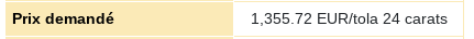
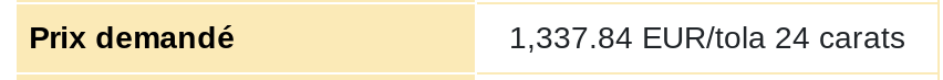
- 1,355.72 EUR/tola 24 carats
+ 1,337.84 EUR/tola 24 carats
